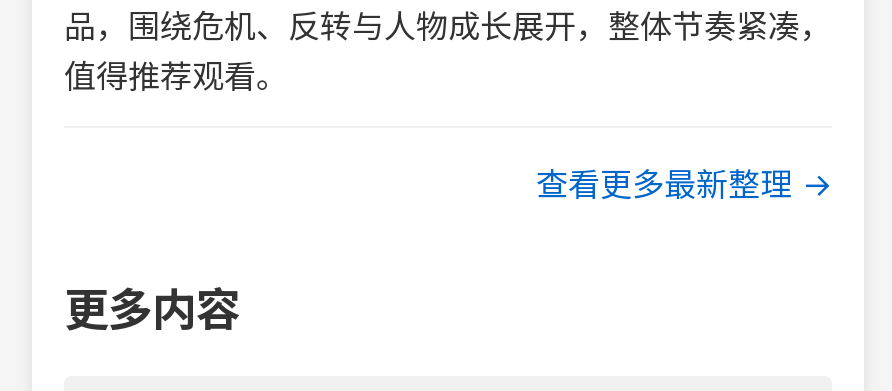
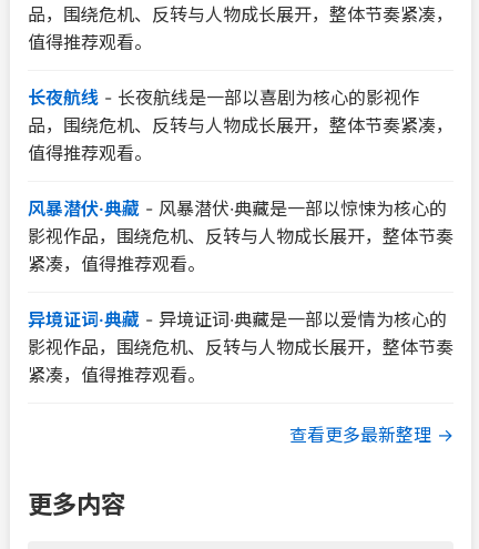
+ 长夜航线-长夜航线是一部以喜剧为核心的影视作
+ 品，围绕危机、反转与人物成长展开，整体节奏紧凑，
+ 值得推荐观看。
+ 风暴潜伏·典藏-风暴潜伏·典藏是一部以惊悚为核心的
+ 影视作品，围绕危机、反转与人物成长展开，整体节奏
+ 紧凑，值得推荐观看。
+ 异境证词·典藏-异境证词·典藏是一部以爱情为核心的
+ 影视作品，围绕危机、反转与人物成长展开，整体节奏
+ 紧凑，值得推荐观看。
